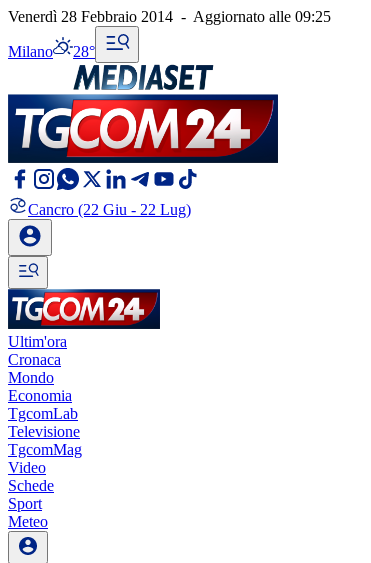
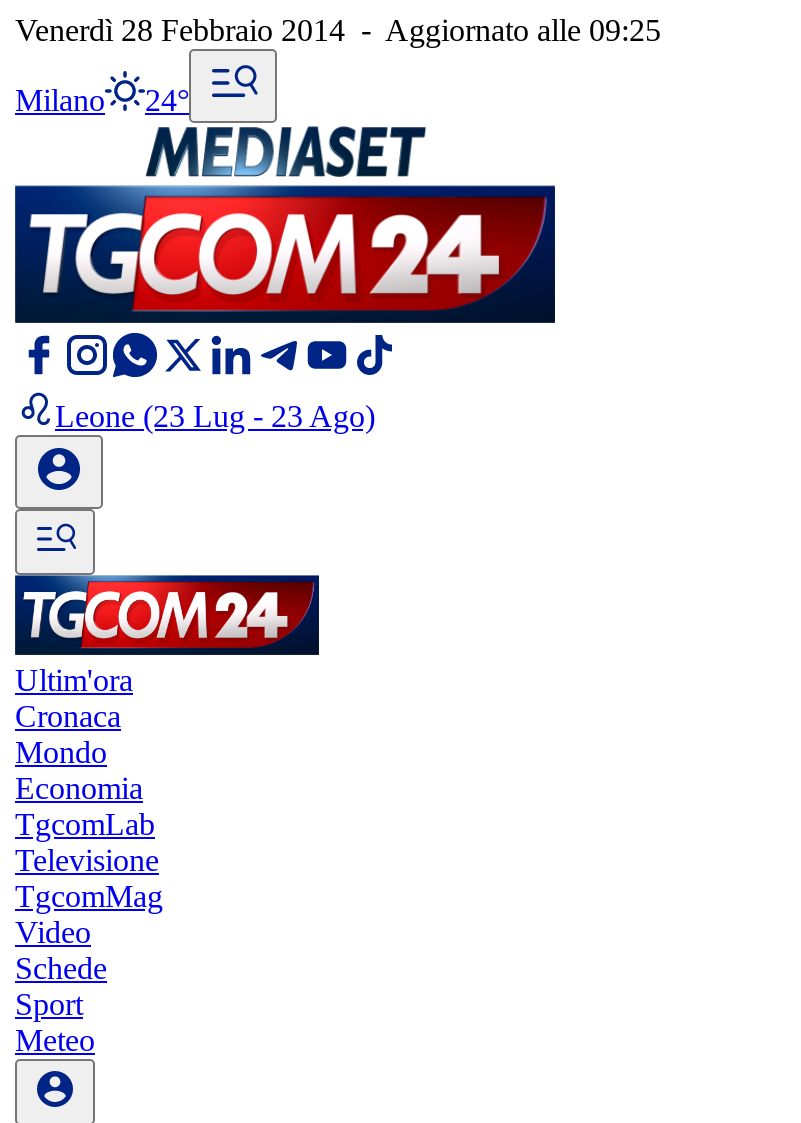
- Milano 28°
+ Milano 24°

- Cancro (22 Giu - 22 Lug)
+ Leone (23 Lug - 23 Ago)
